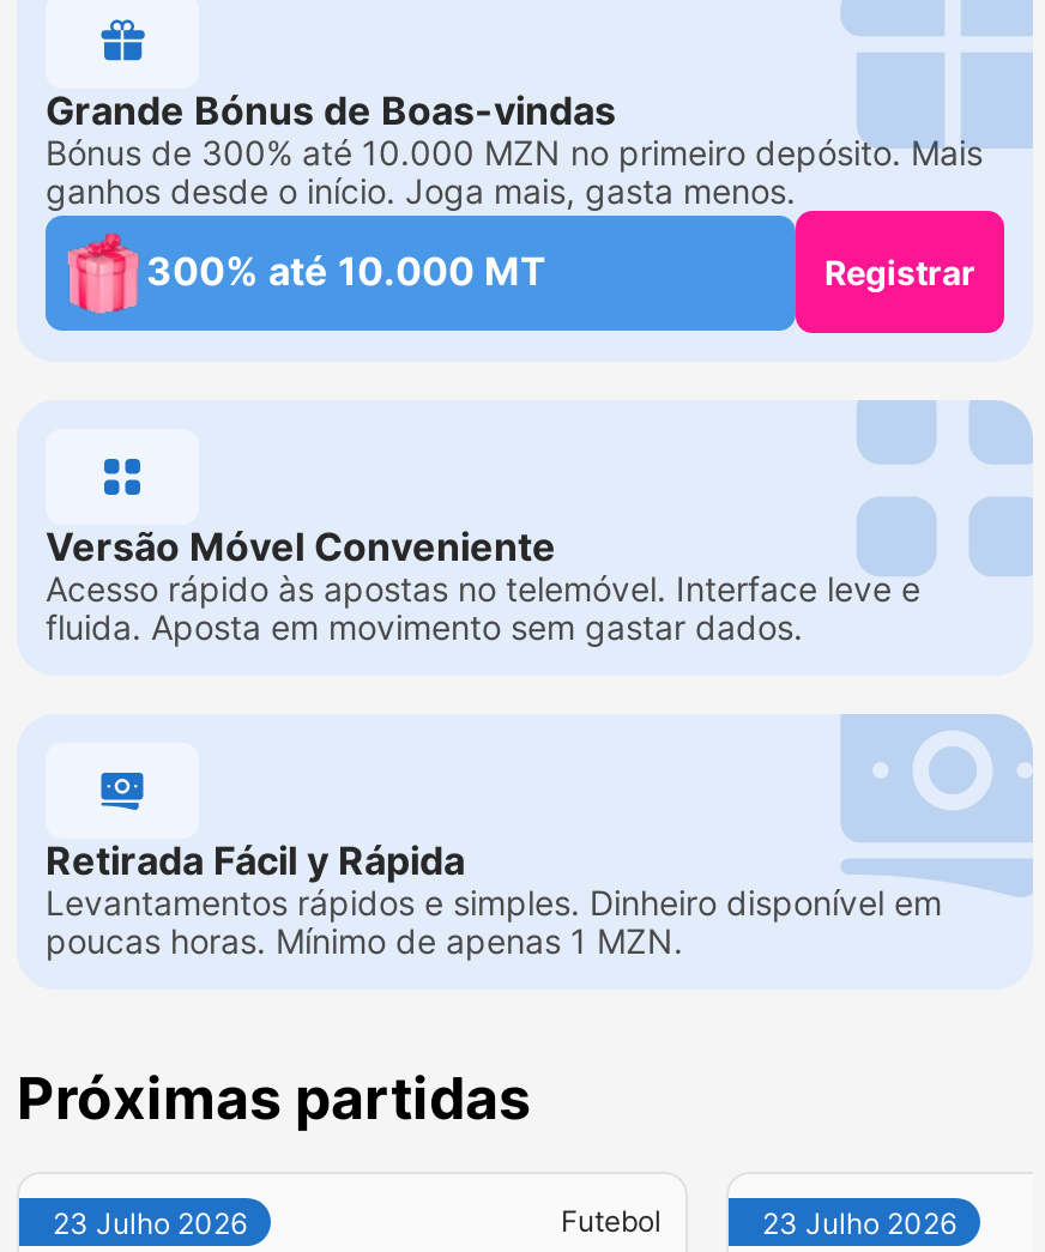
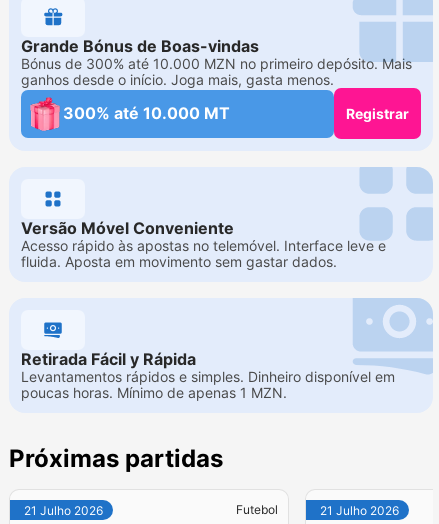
- 23 Julho 2026
+ 21 Julho 2026

- 23 Julho 2026
+ 21 Julho 2026
